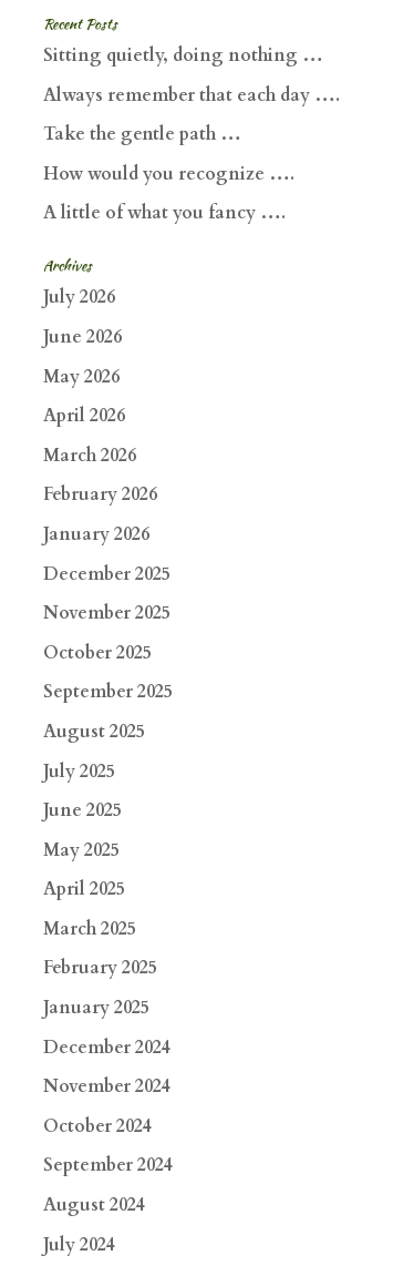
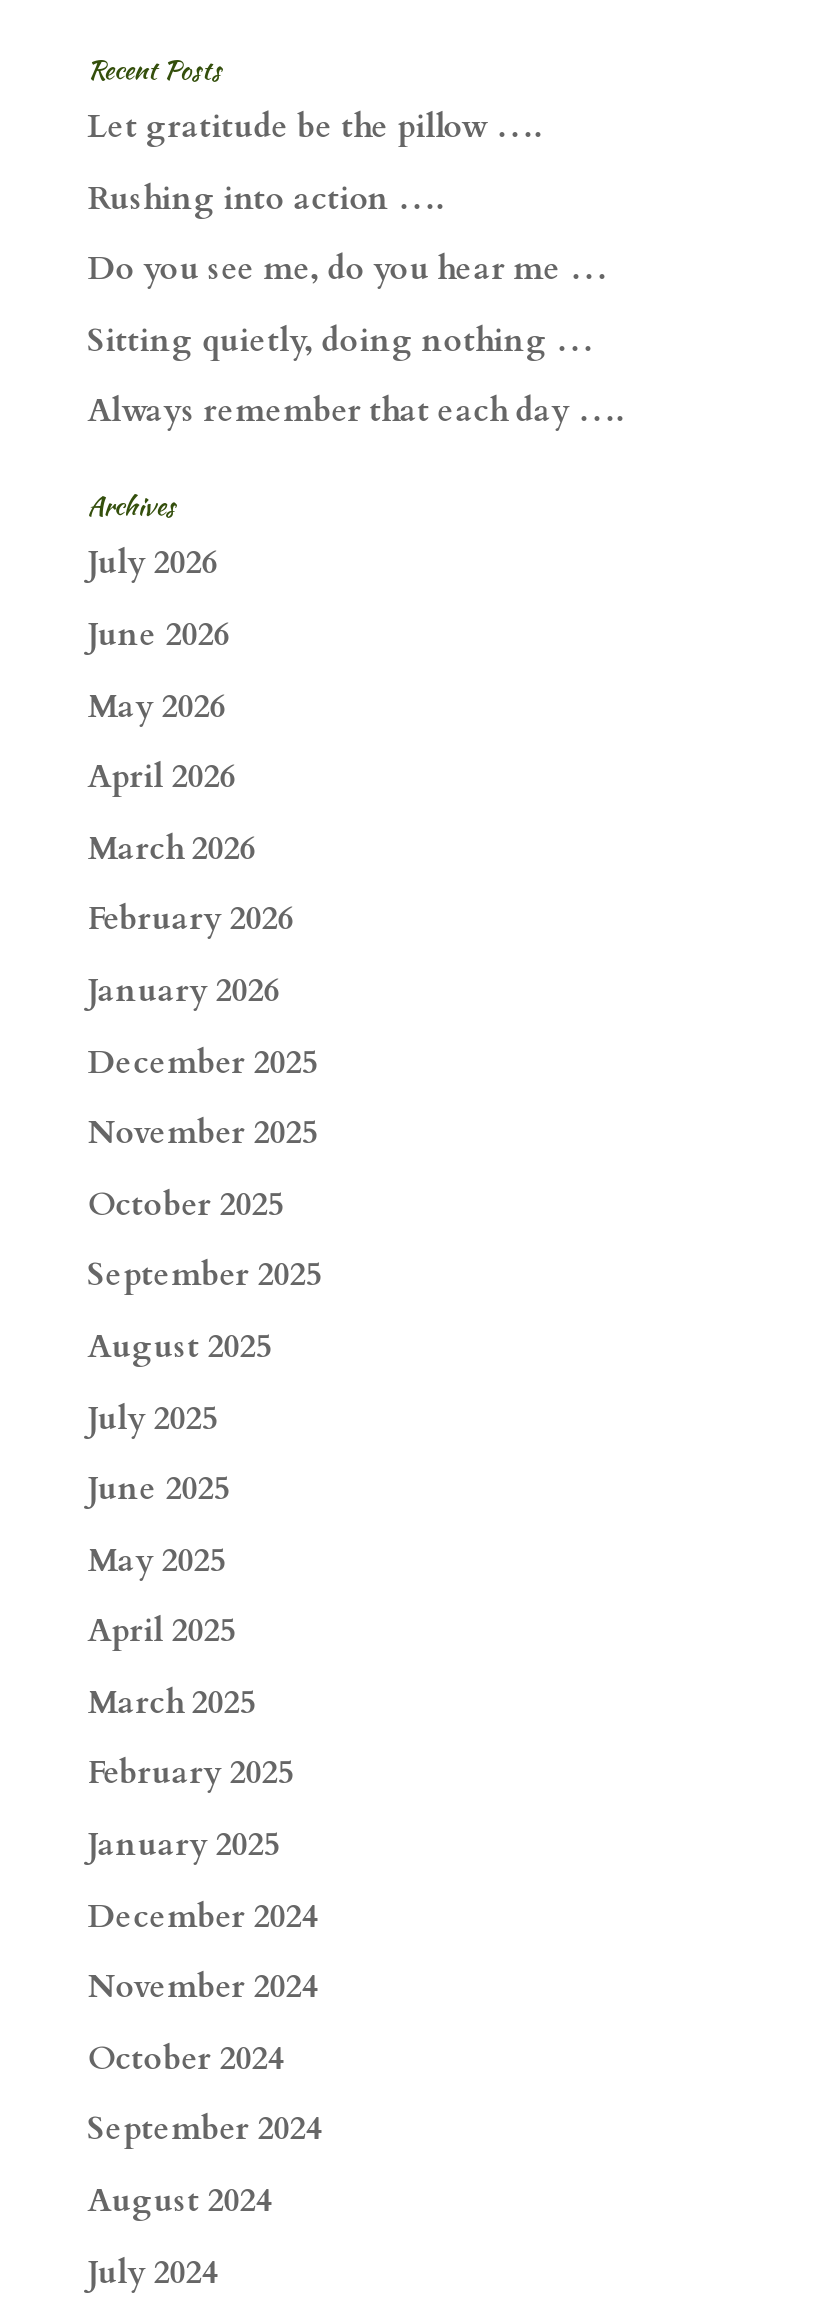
+ Let gratitude be the pillow ….
+ Rushing into action ….
+ Do you see me, do you hear me …

moved down: Sitting quietly, doing nothing … | Always remember that each day ….

- Take the gentle path …
- How would you recognize ….
- A little of what you fancy ….
